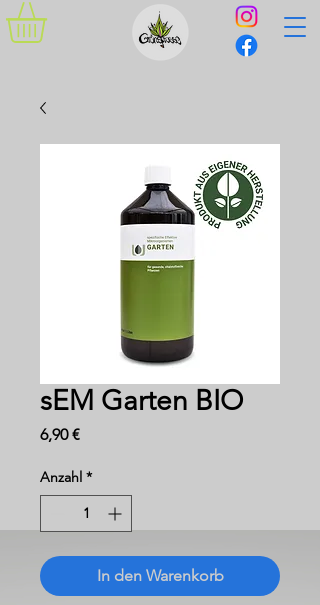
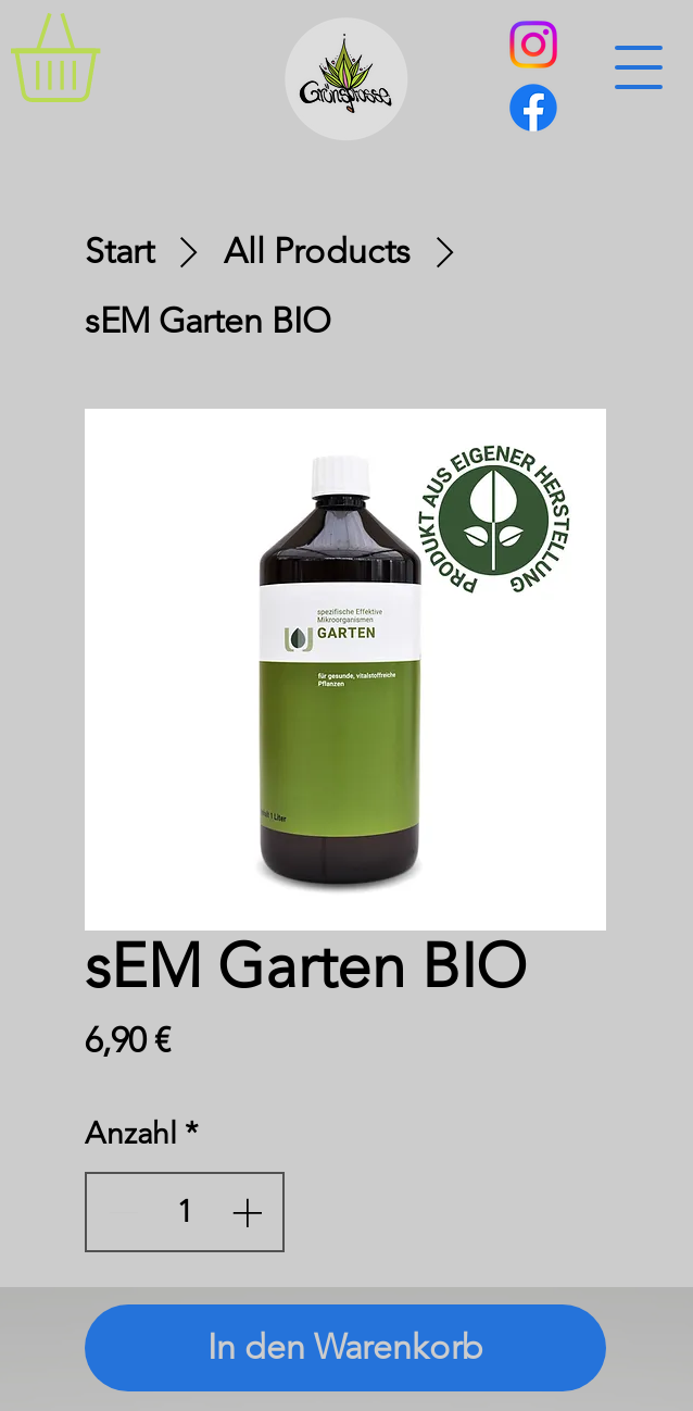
+ Start
+ All Products
+ sEM Garten BIO
